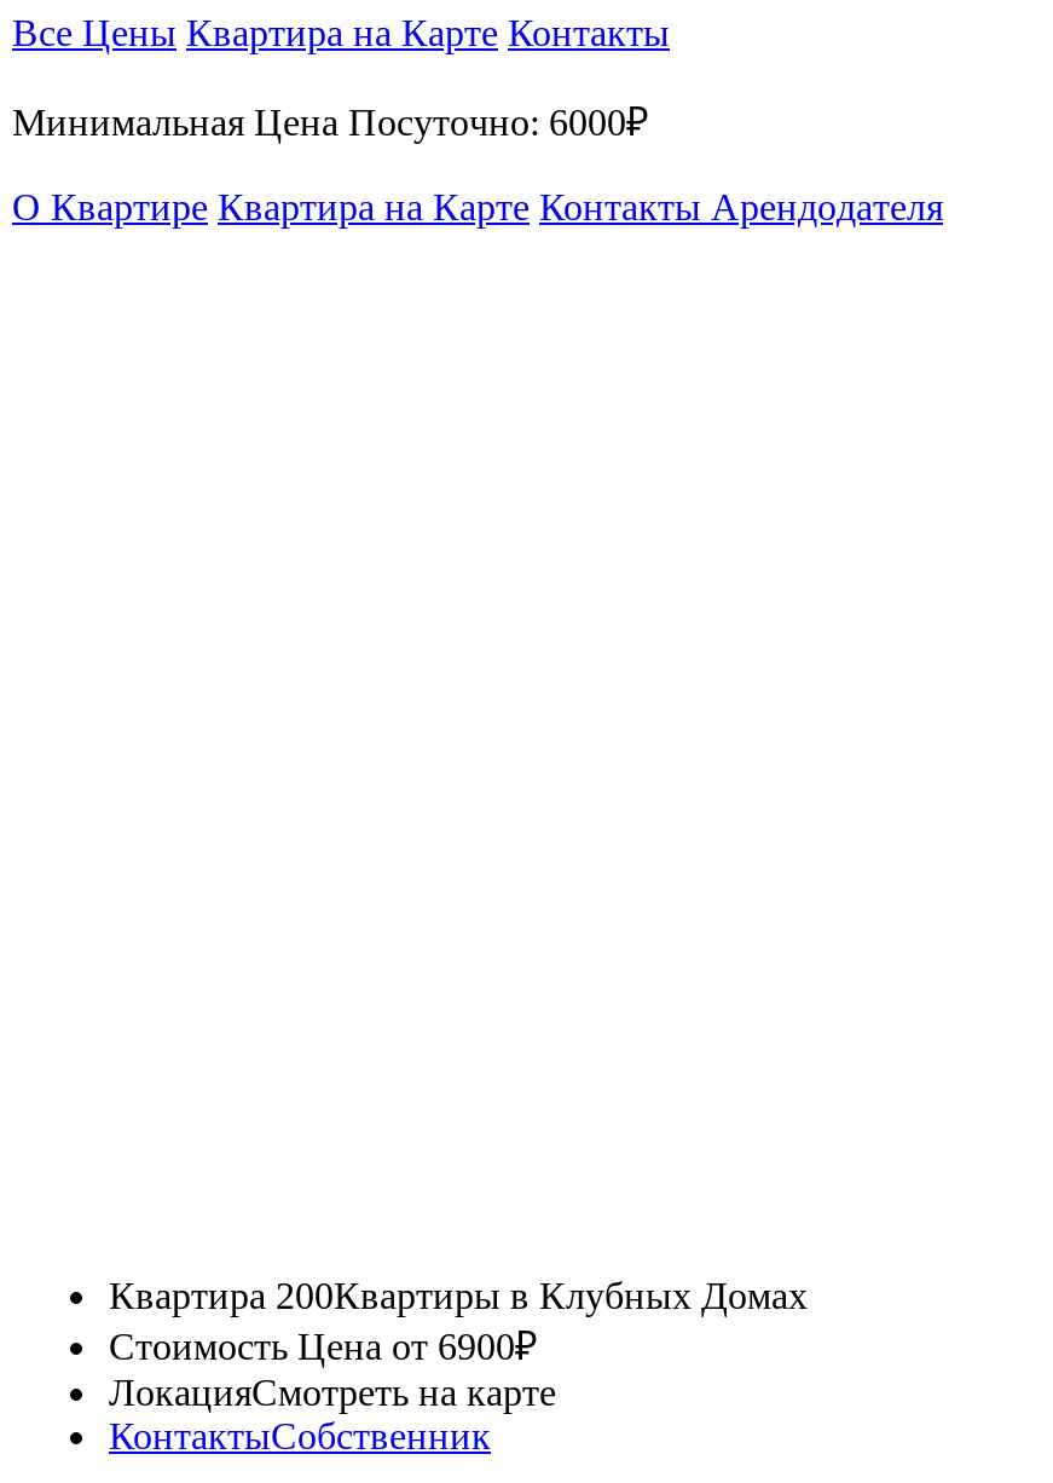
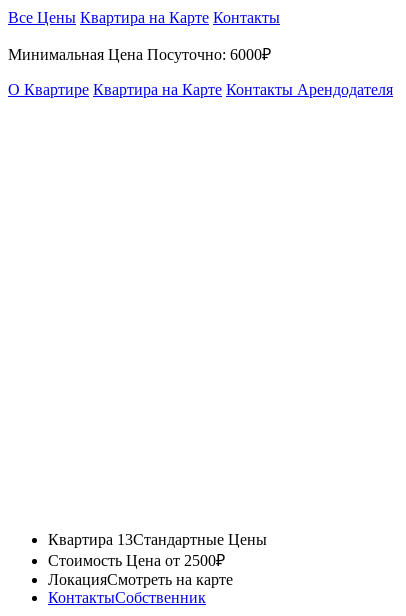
- Квартира 200Квартиры в Клубных Домах
- Стоимость Цена от 6900₽
+ Квартира 13Стандартные Цены
+ Стоимость Цена от 2500₽
